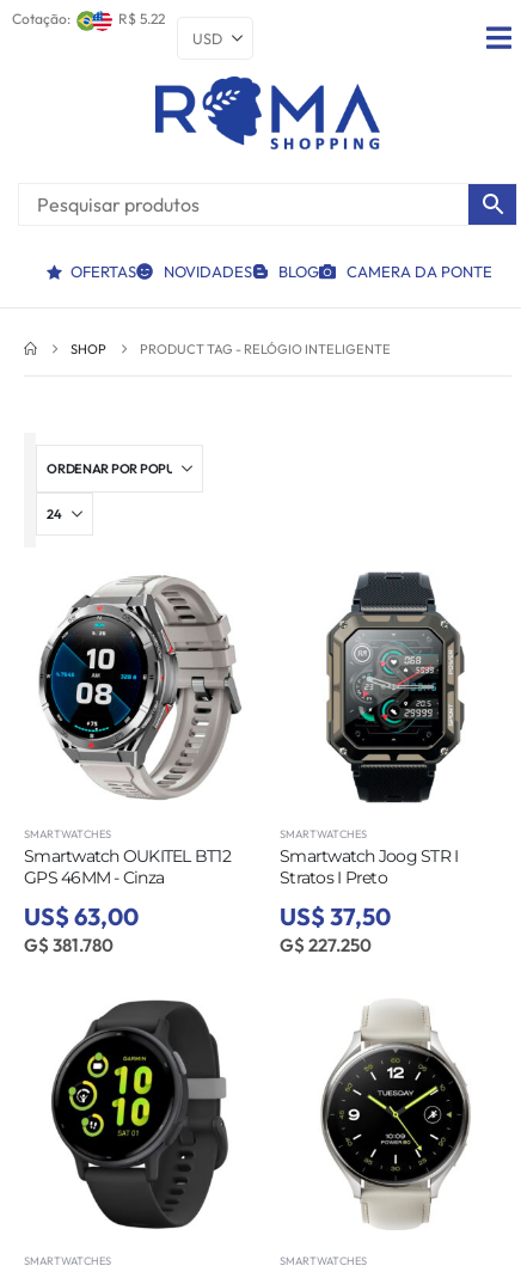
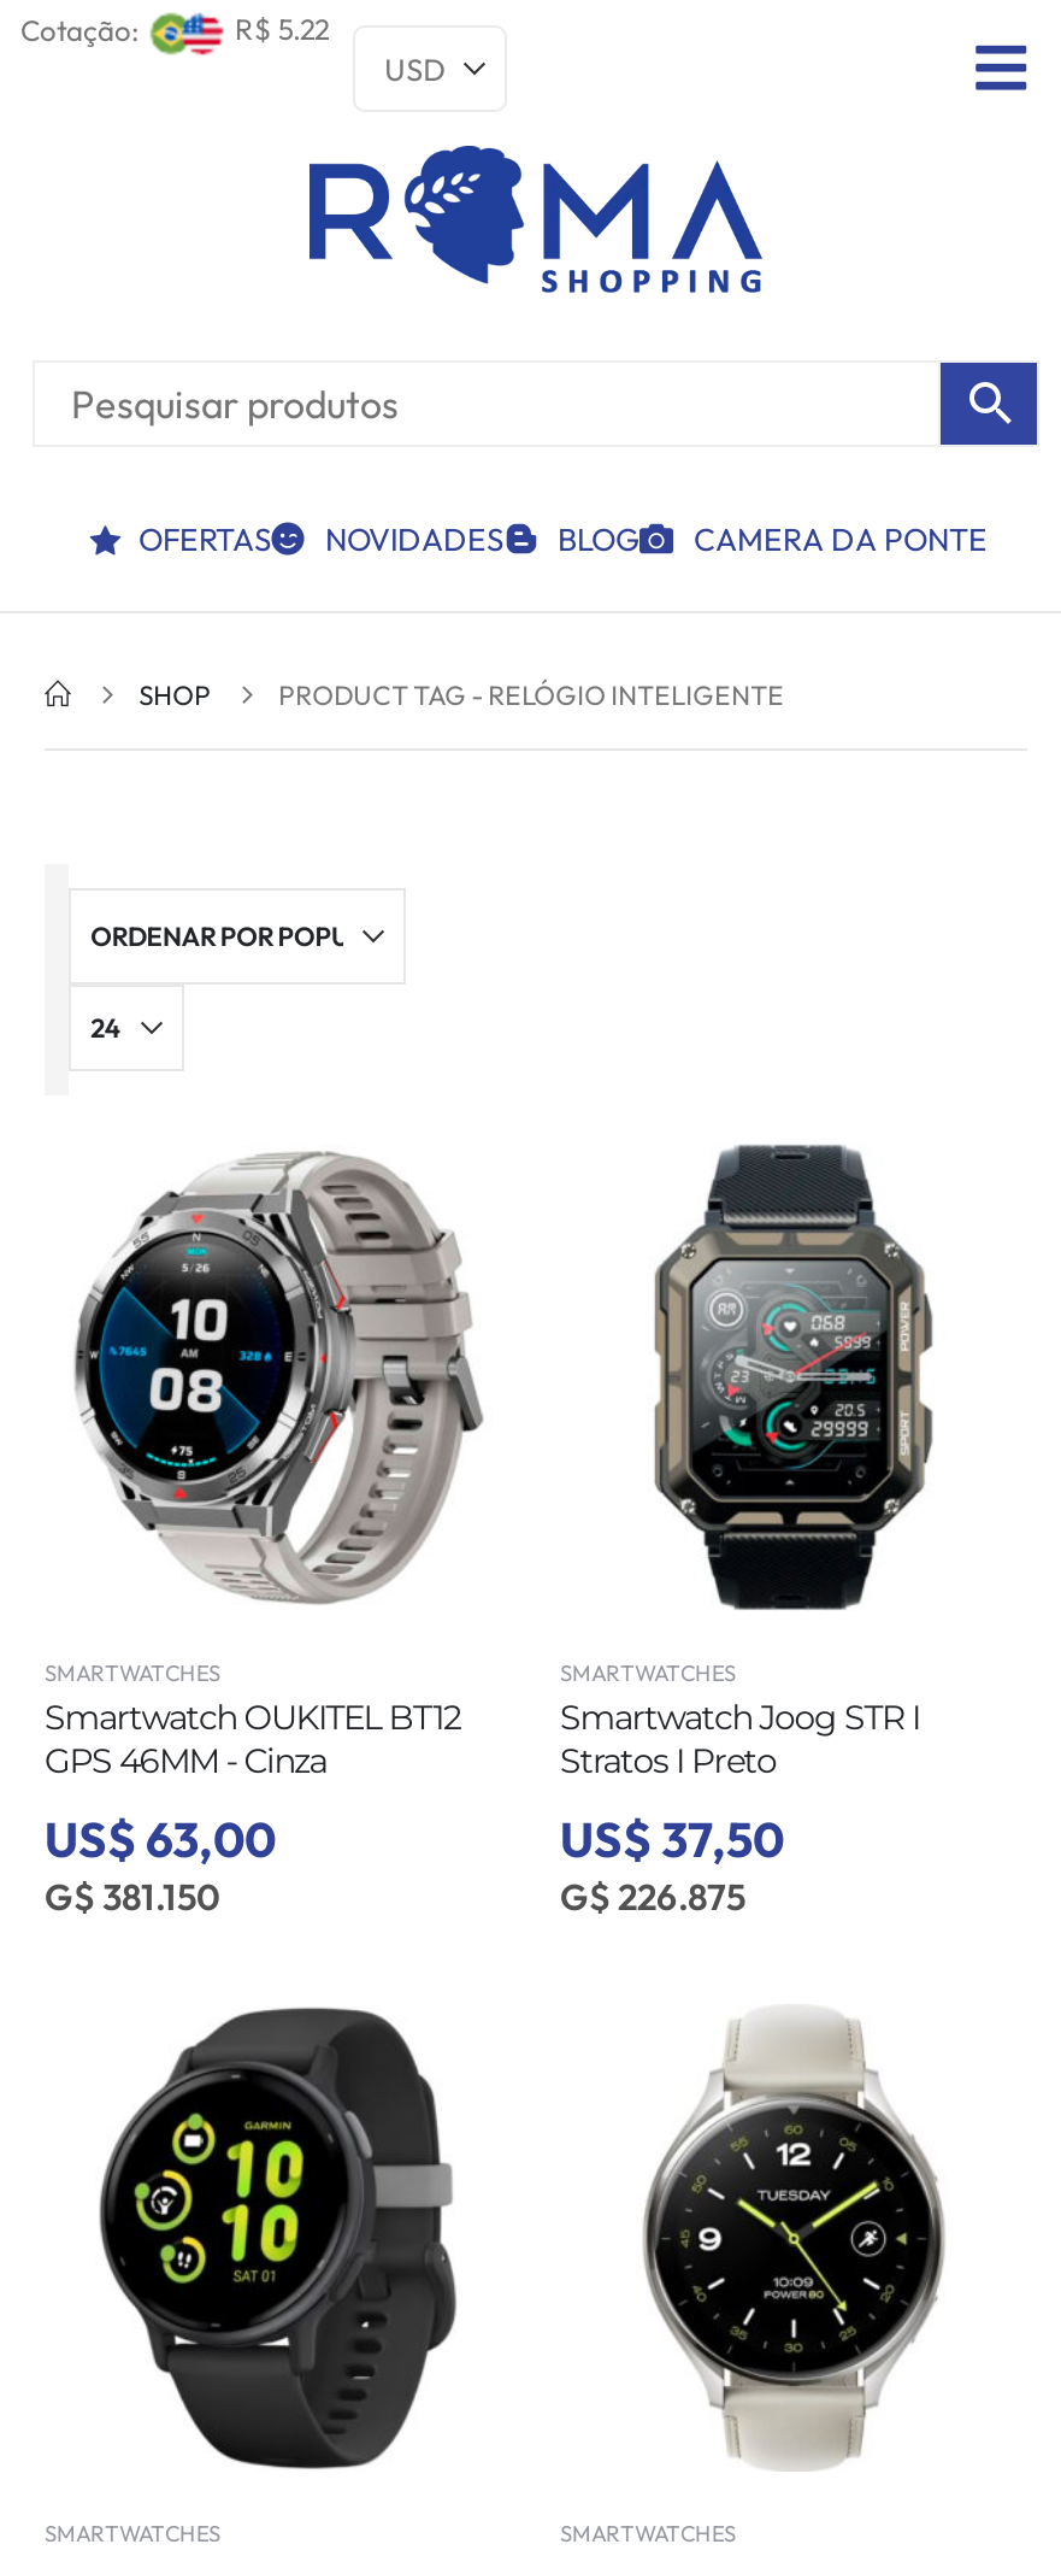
- G$ 381.780
+ G$ 381.150

- G$ 227.250
+ G$ 226.875
